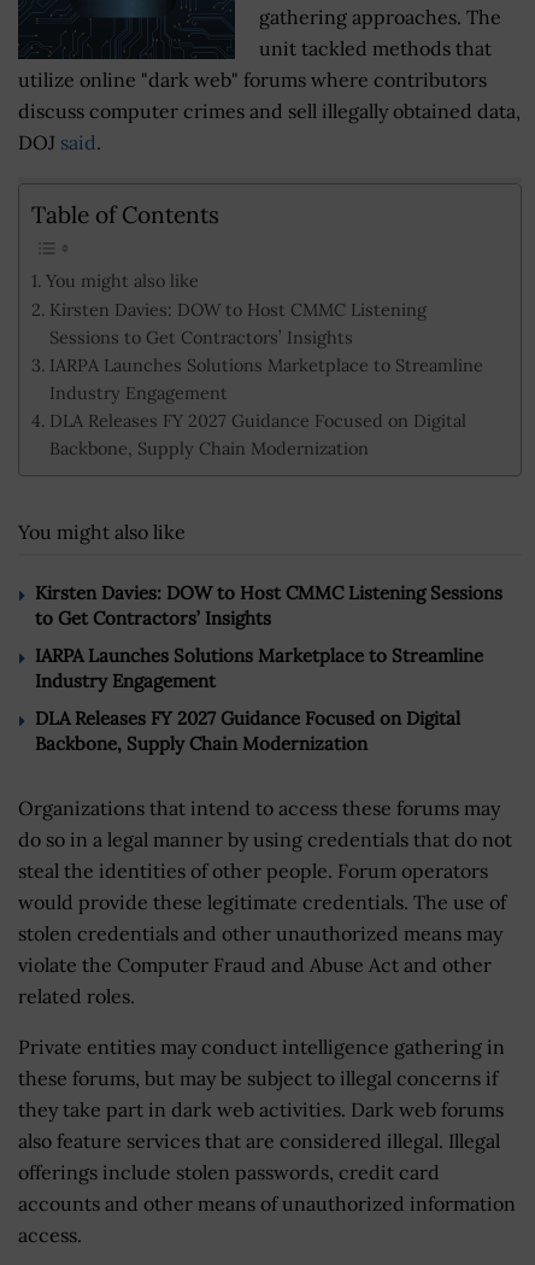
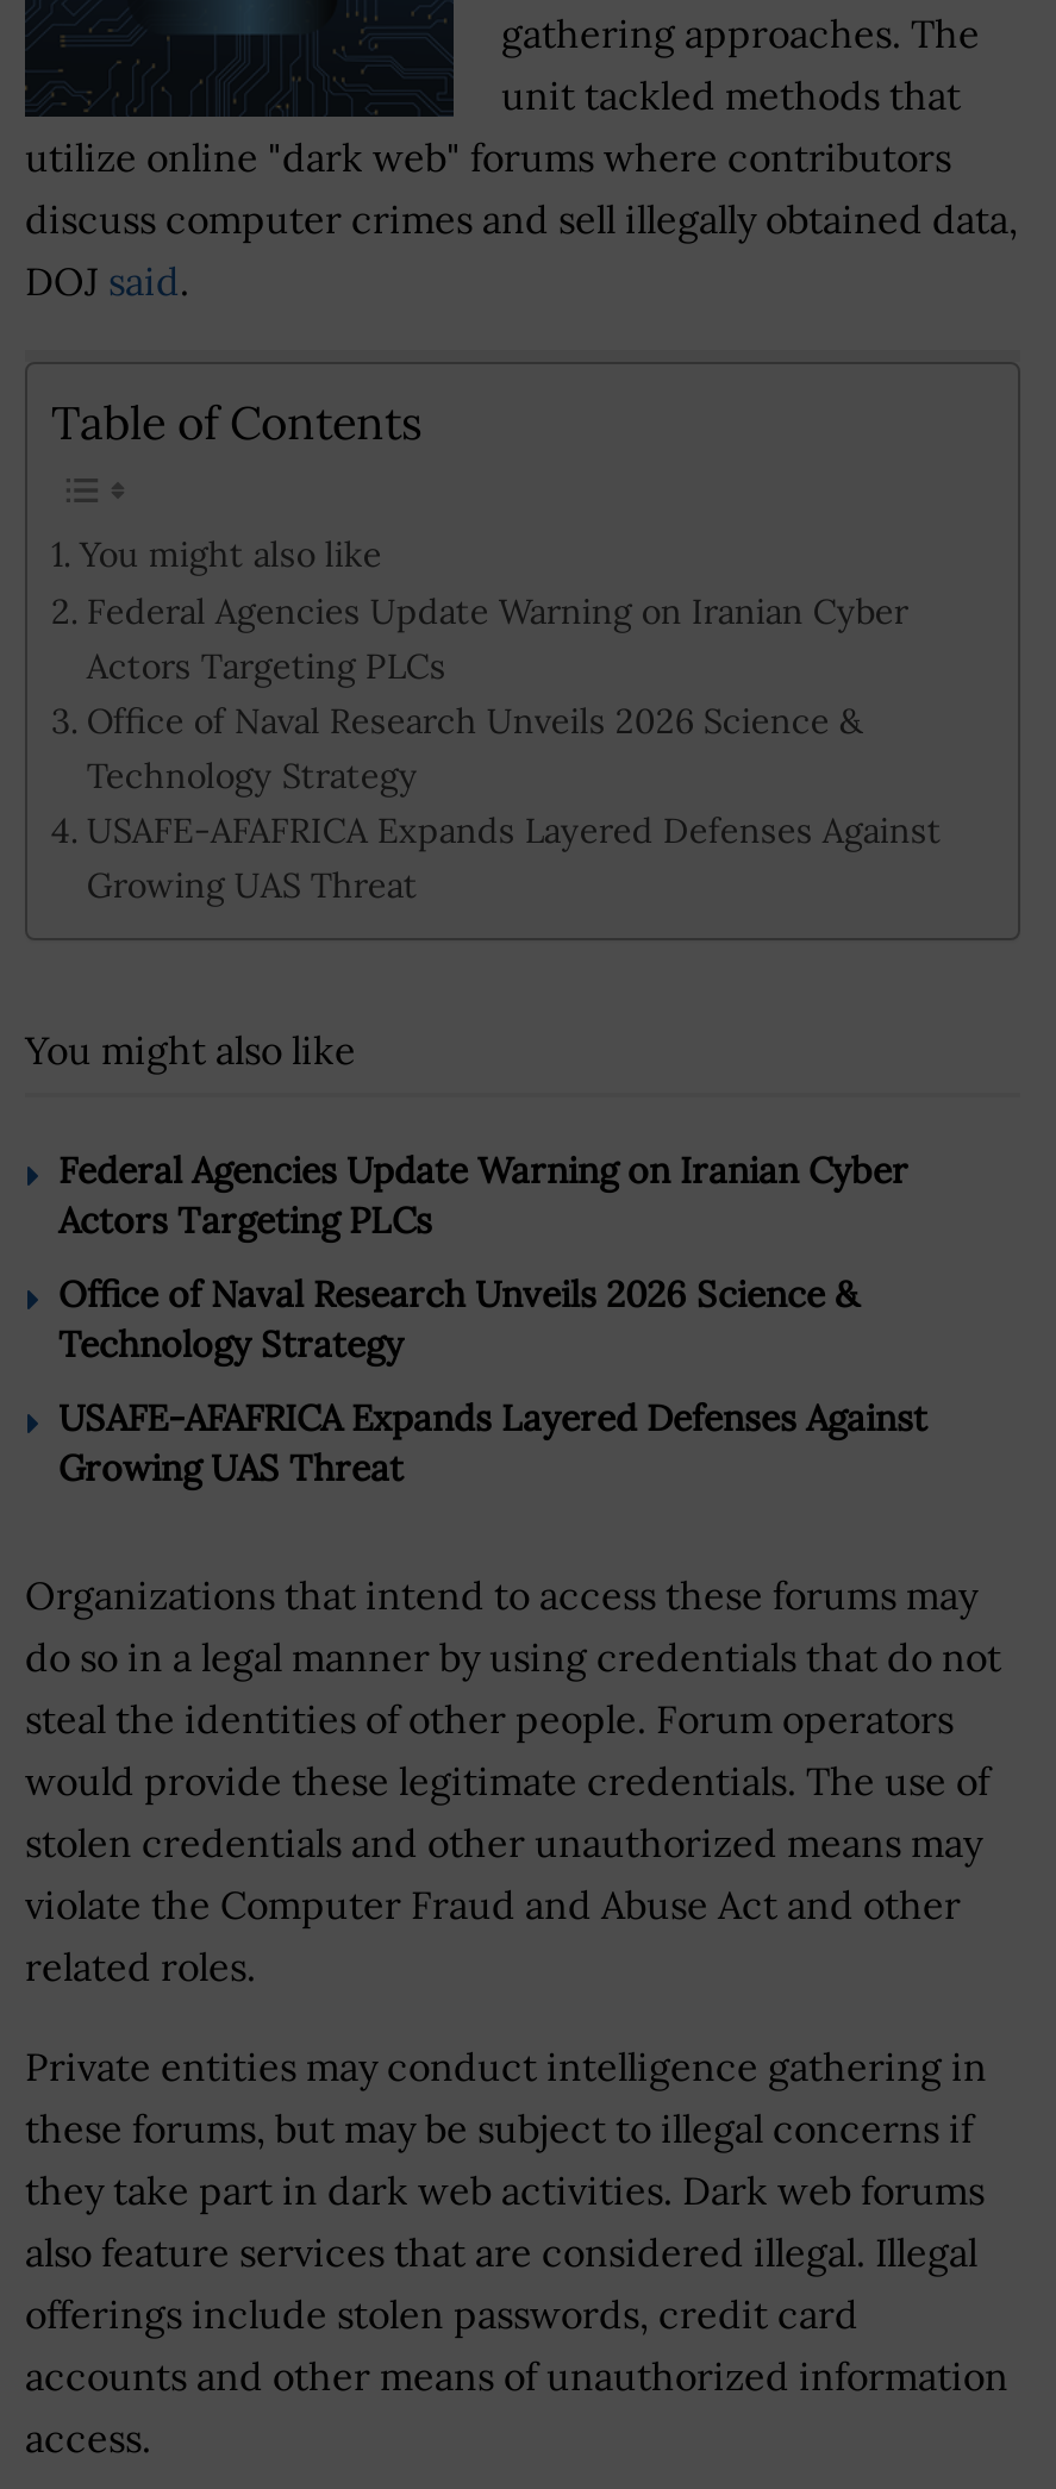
- Kirsten Davies: DOW to Host CMMC Listening
- Sessions to Get Contractors’ Insights
- IARPA Launches Solutions Marketplace to Streamline
- Industry Engagement
- DLA Releases FY 2027 Guidance Focused on Digital
- Backbone, Supply Chain Modernization
+ Federal Agencies Update Warning on Iranian Cyber
+ Actors Targeting PLCs
+ Office of Naval Research Unveils 2026 Science &
+ Technology Strategy
+ USAFE-AFAFRICA Expands Layered Defenses Against
+ Growing UAS Threat

- Kirsten Davies: DOW to Host CMMC Listening Sessions
- to Get Contractors’ Insights
+ Federal Agencies Update Warning on Iranian Cyber
+ Actors Targeting PLCs

- IARPA Launches Solutions Marketplace to Streamline
- Industry Engagement
+ Office of Naval Research Unveils 2026 Science &
+ Technology Strategy

- DLA Releases FY 2027 Guidance Focused on Digital
- Backbone, Supply Chain Modernization
+ USAFE-AFAFRICA Expands Layered Defenses Against
+ Growing UAS Threat
